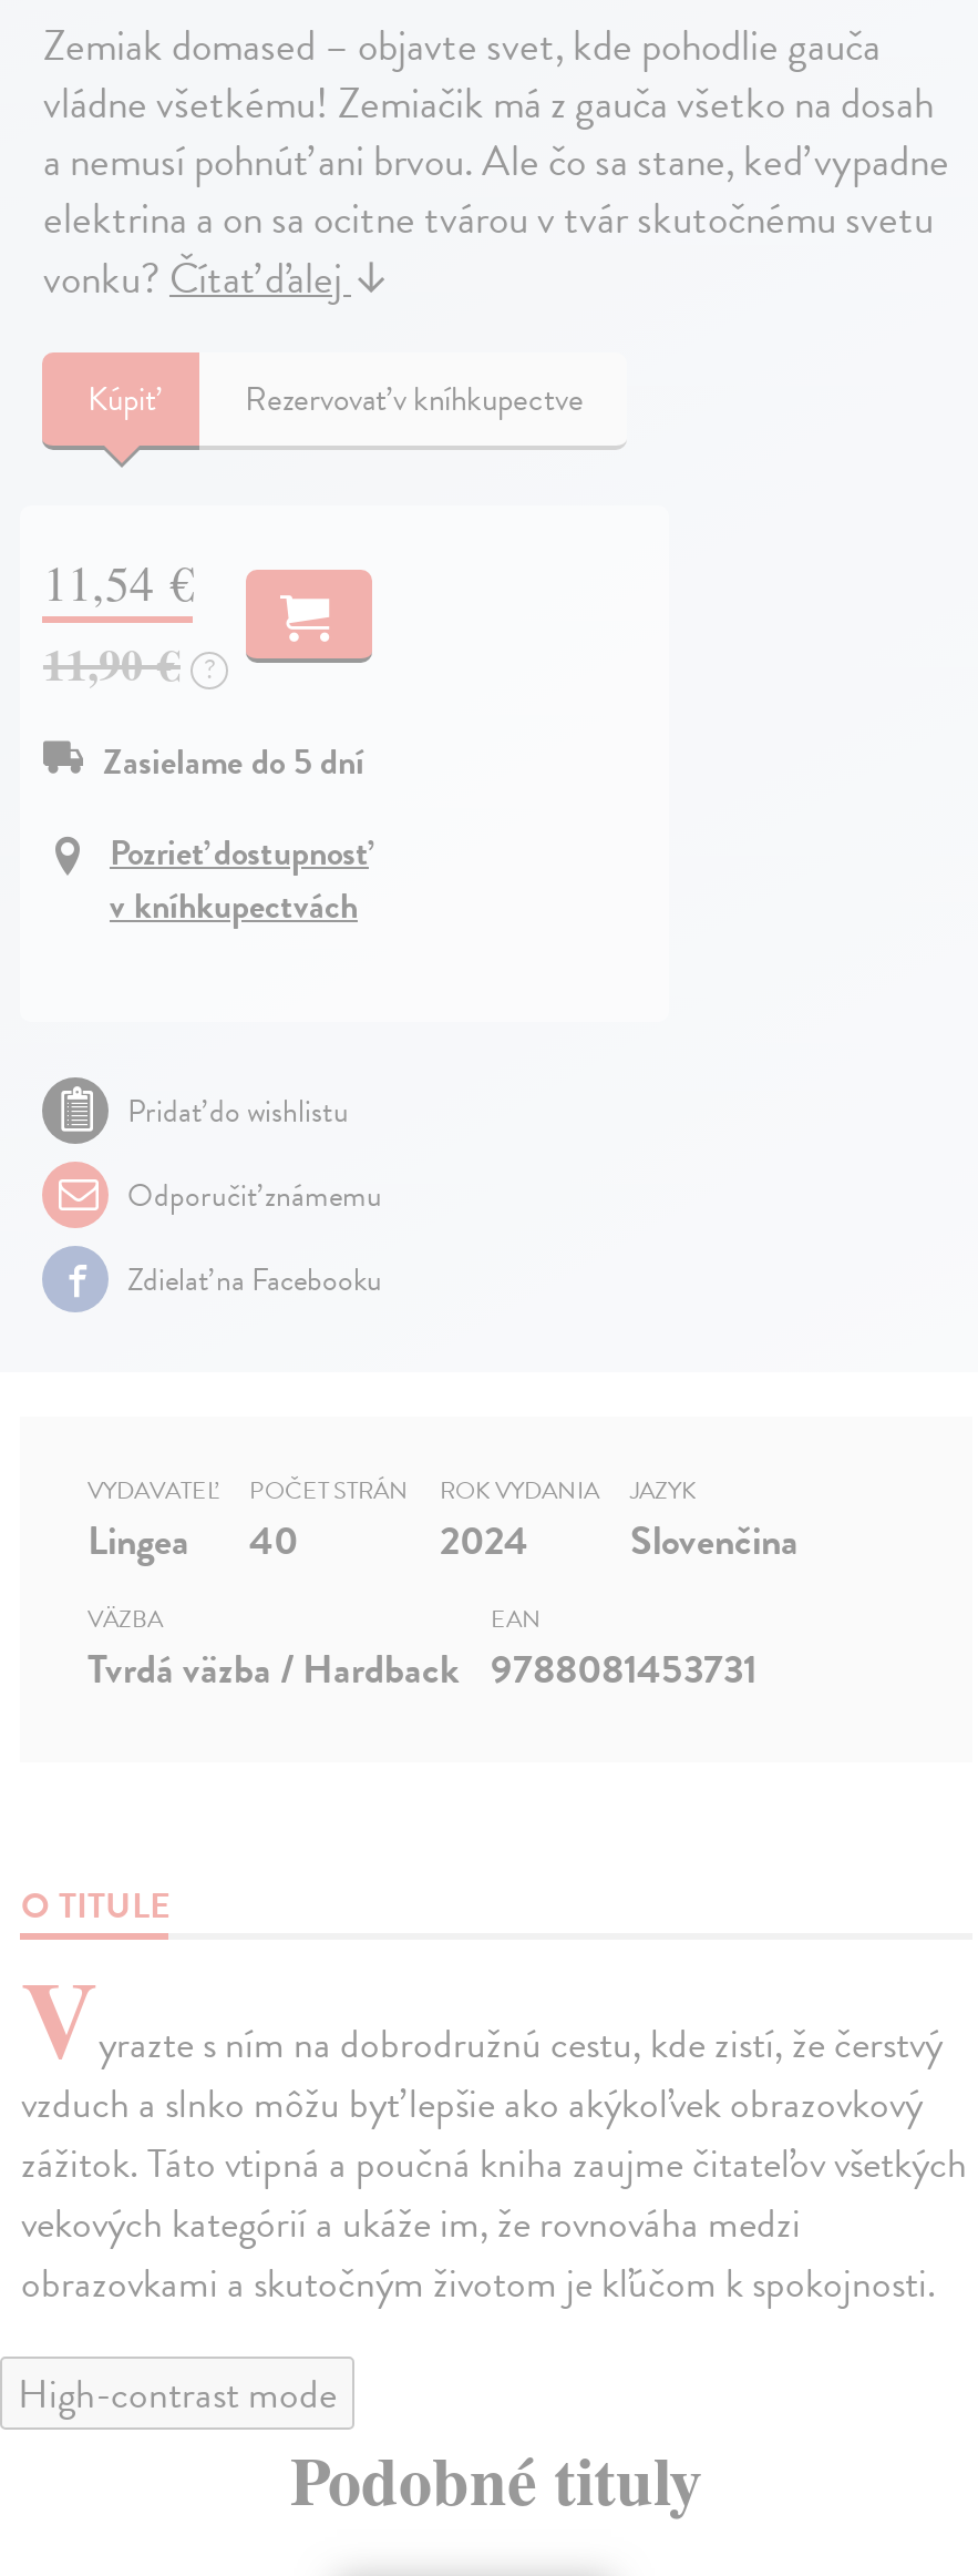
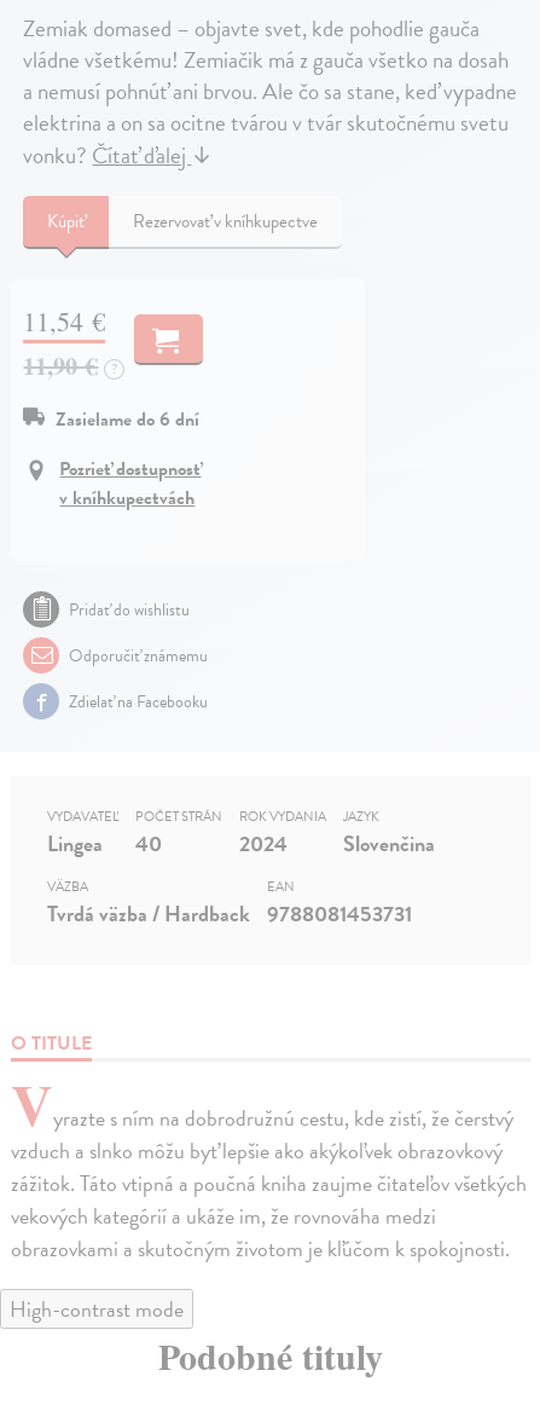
- Zasielame do 5 dní
+ Zasielame do 6 dní
